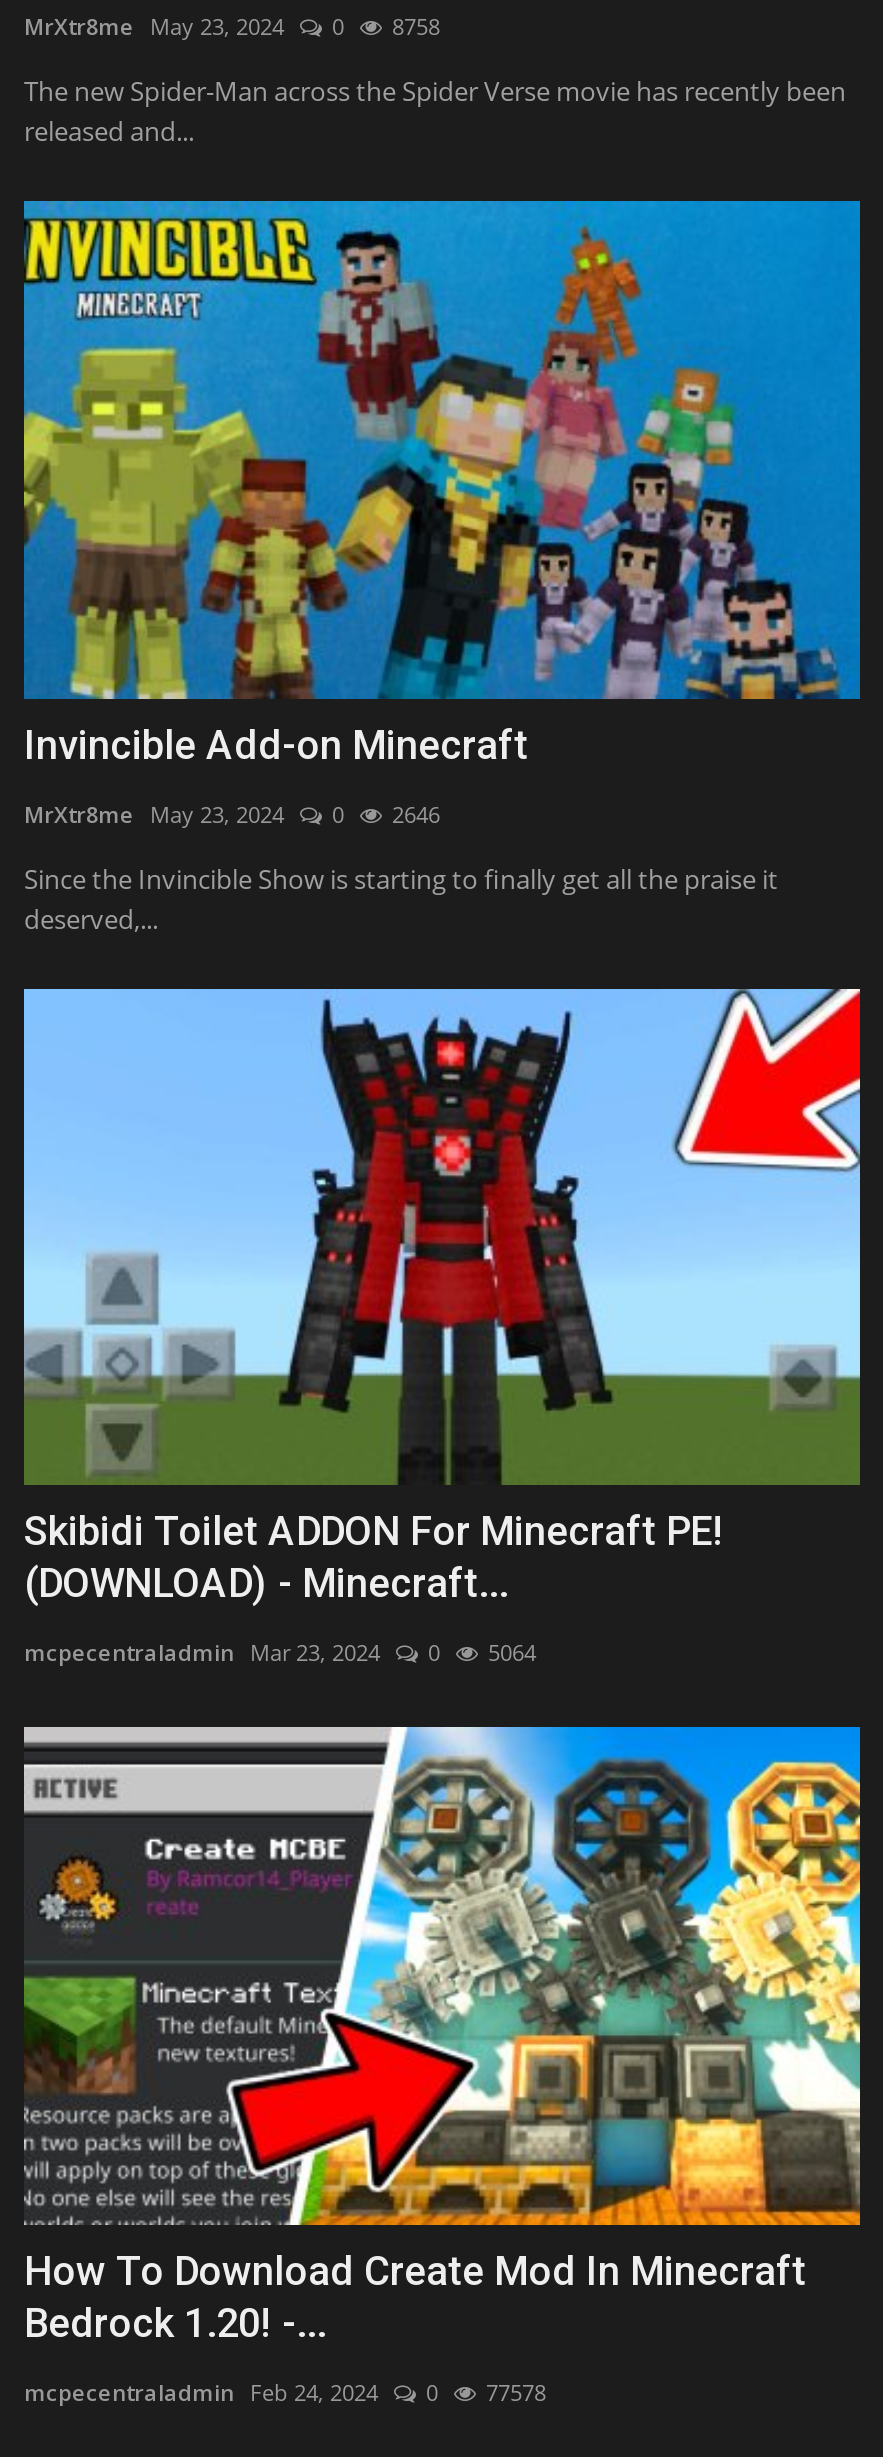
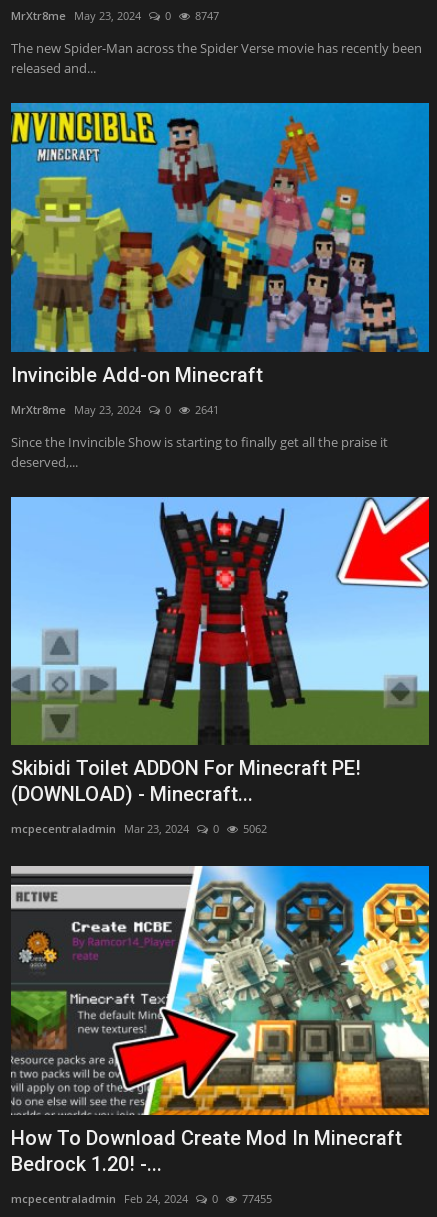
- MrXtr8me May 23, 2024 0 8758
+ MrXtr8me May 23, 2024 0 8747

- MrXtr8me May 23, 2024 0 2646
+ MrXtr8me May 23, 2024 0 2641

- mcpecentraladmin Mar 23, 2024 0 5064
+ mcpecentraladmin Mar 23, 2024 0 5062

- mcpecentraladmin Feb 24, 2024 0 77578
+ mcpecentraladmin Feb 24, 2024 0 77455
